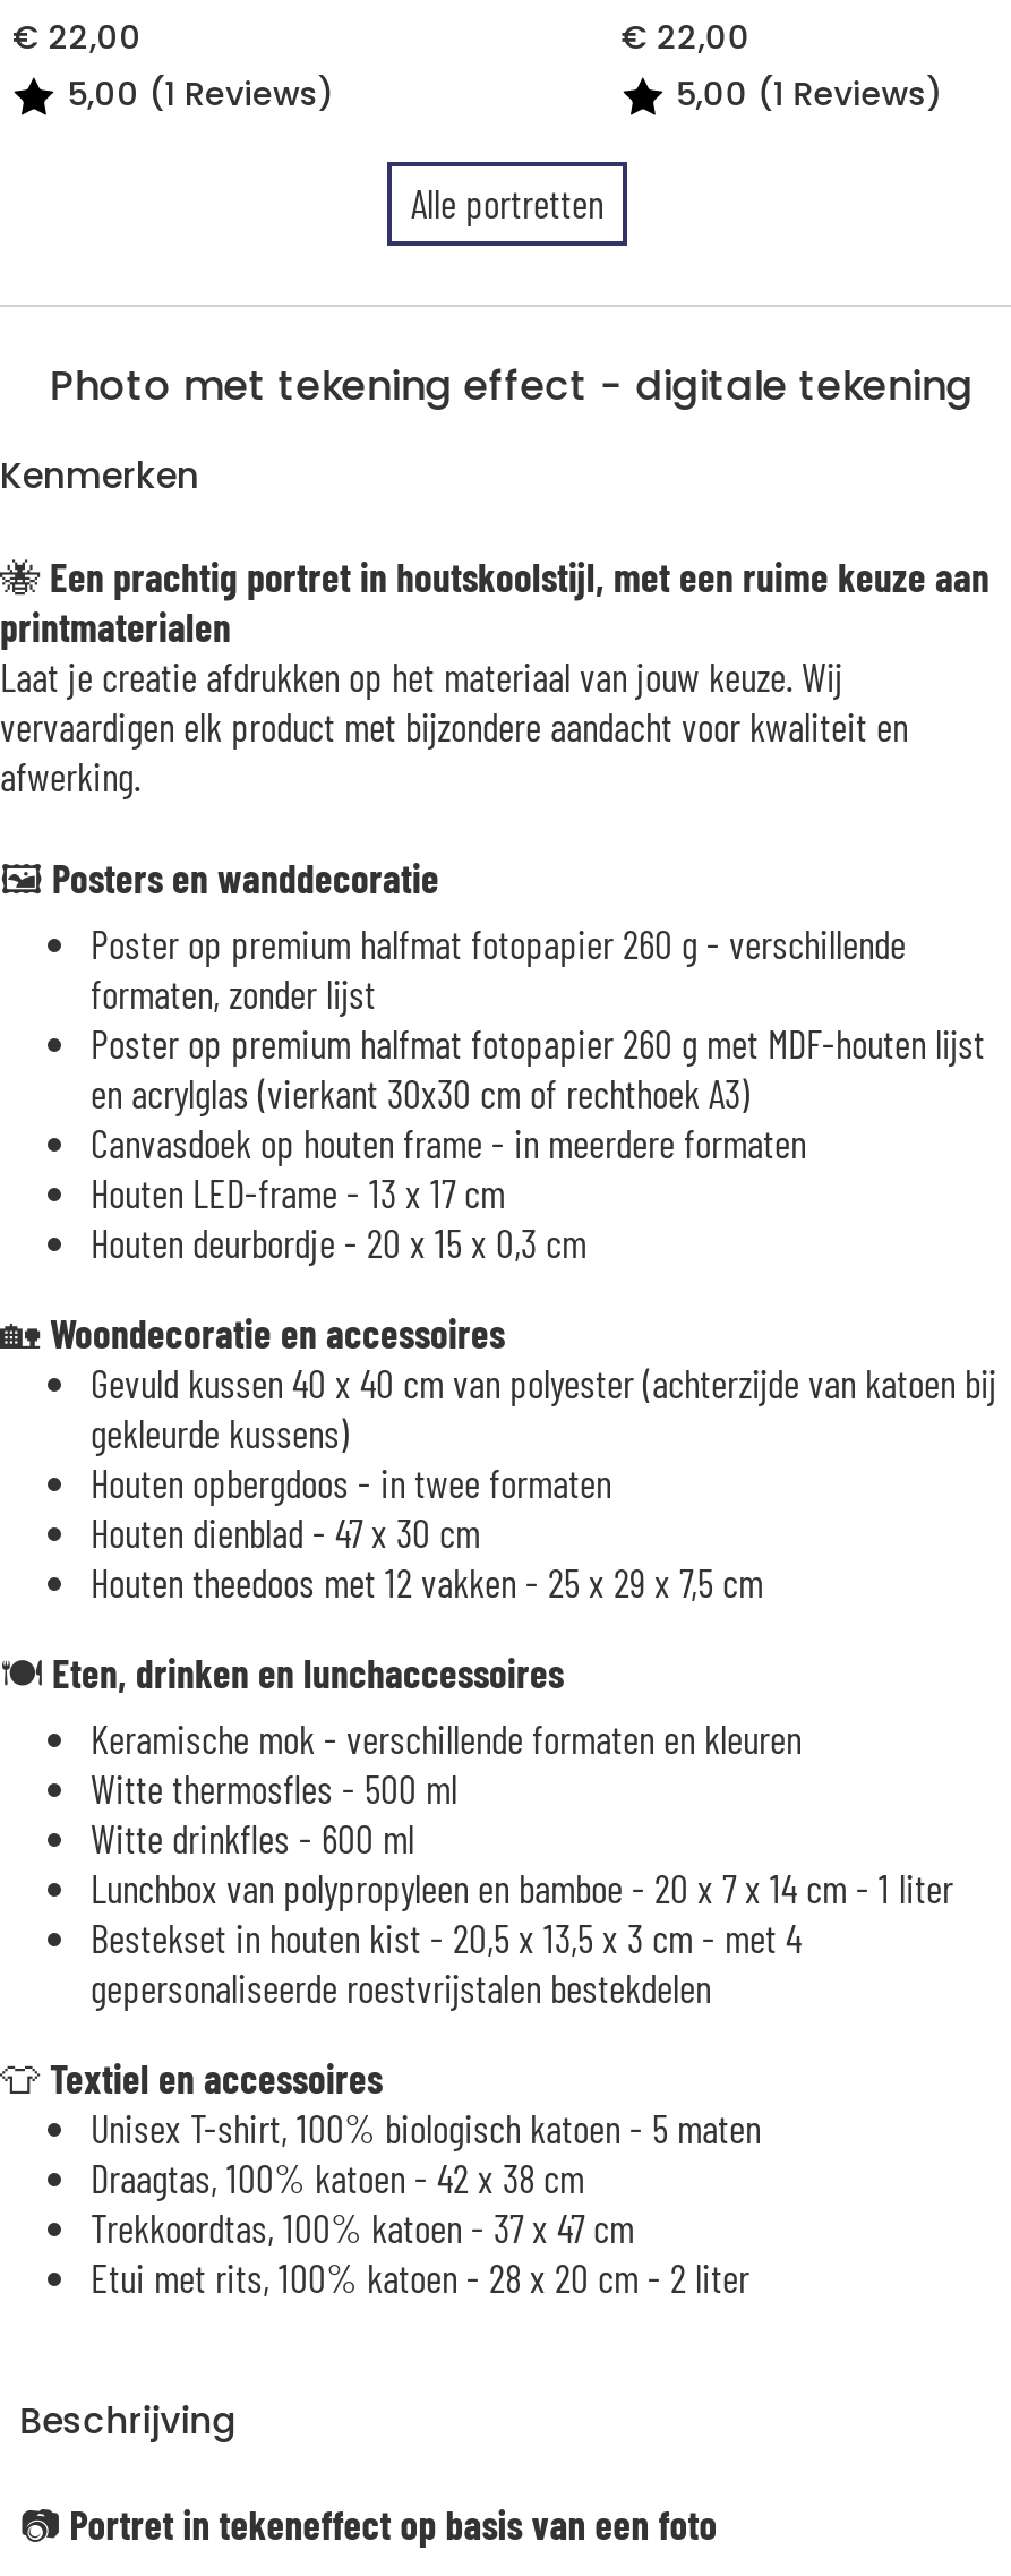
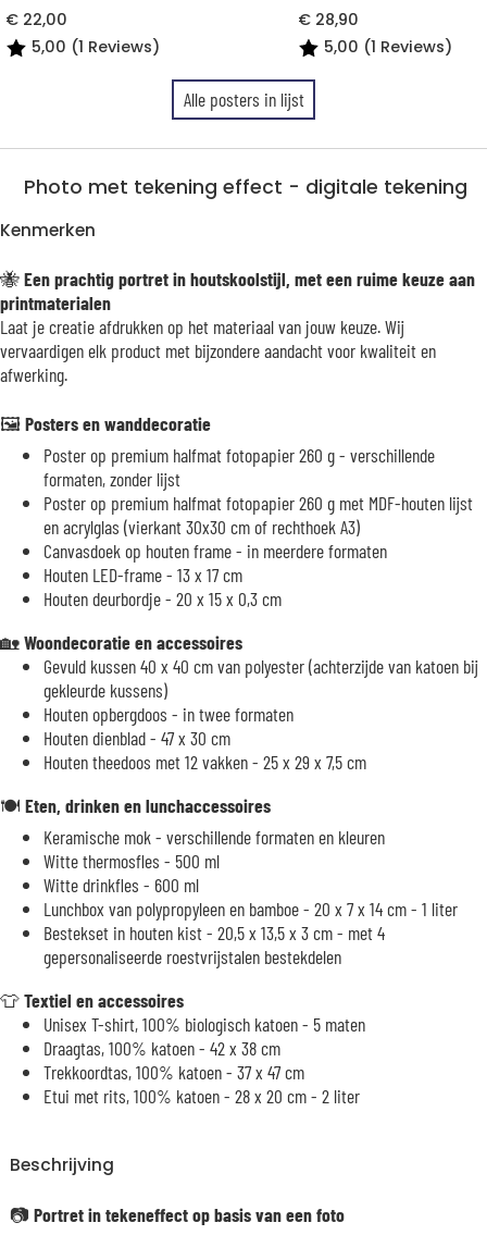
- € 22,00
+ € 28,90

- Alle portretten
+ Alle posters in lijst
